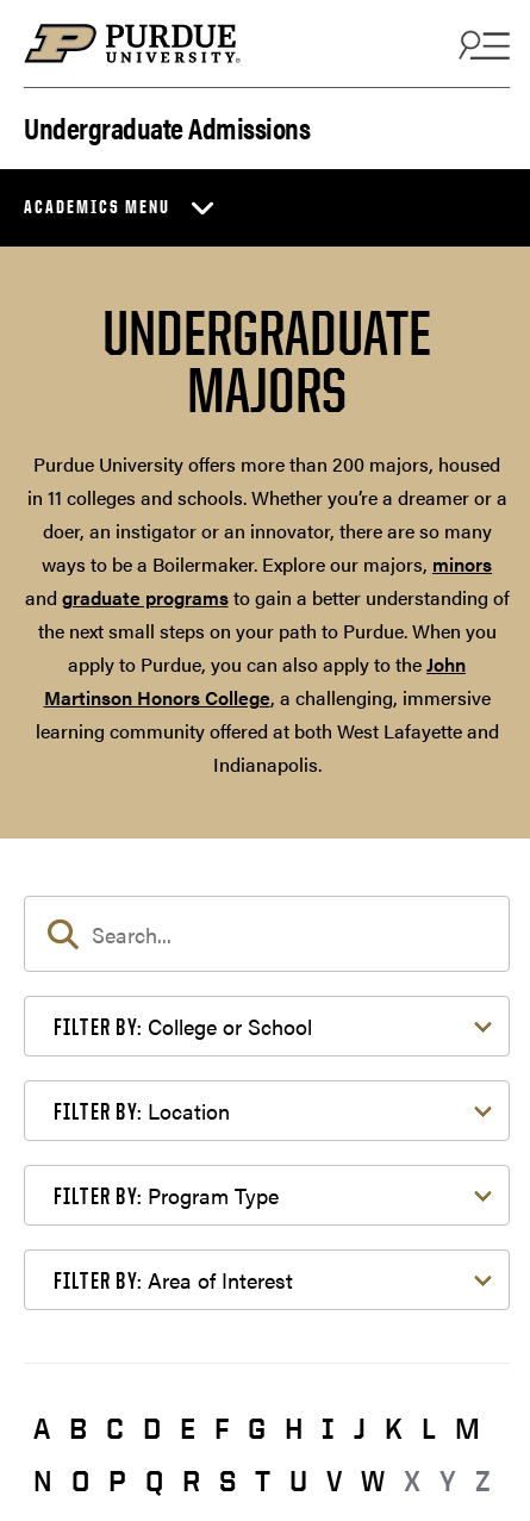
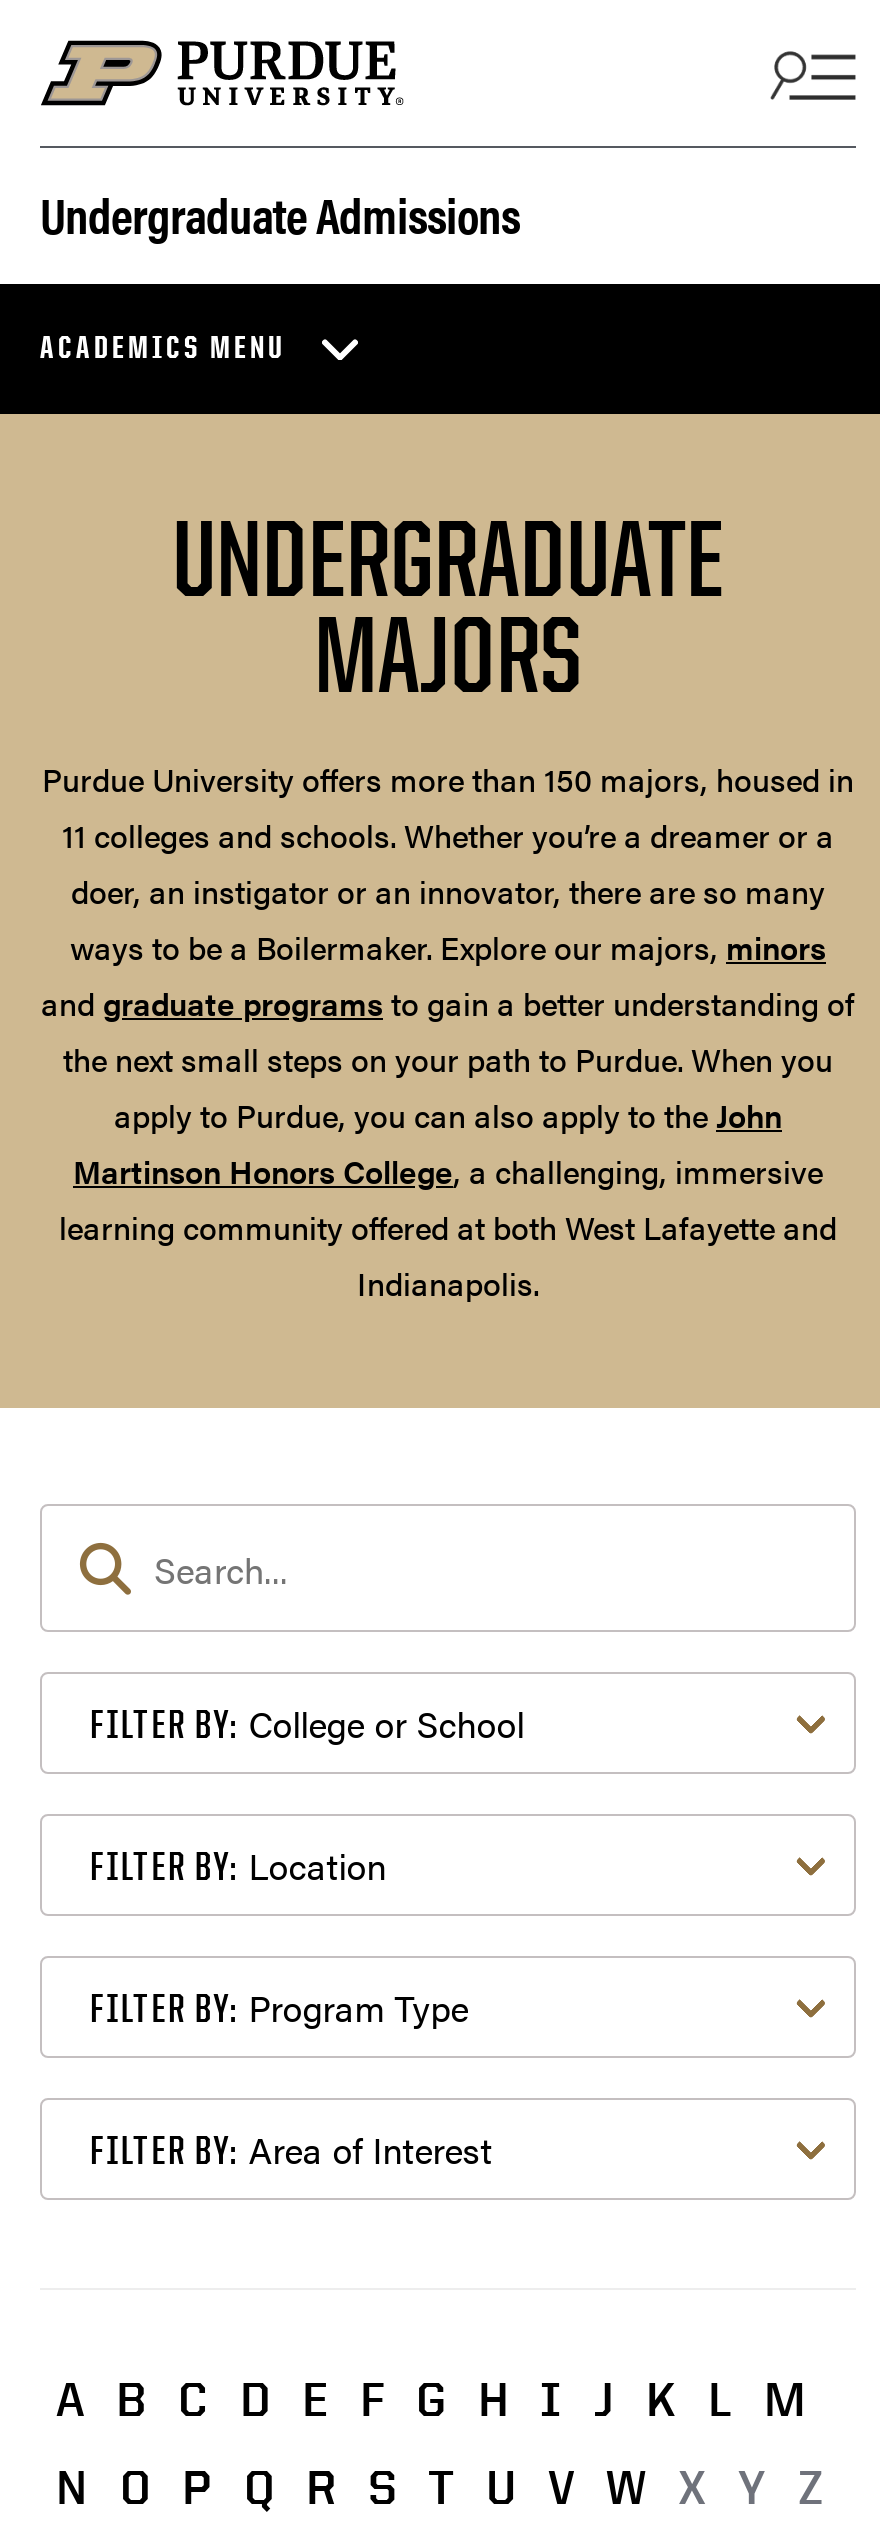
- Purdue University offers more than 200 majors, housed
- in 11 colleges and schools. Whether you’re a dreamer or a
+ Purdue University offers more than 150 majors, housed in
+ 11 colleges and schools. Whether you’re a dreamer or a
